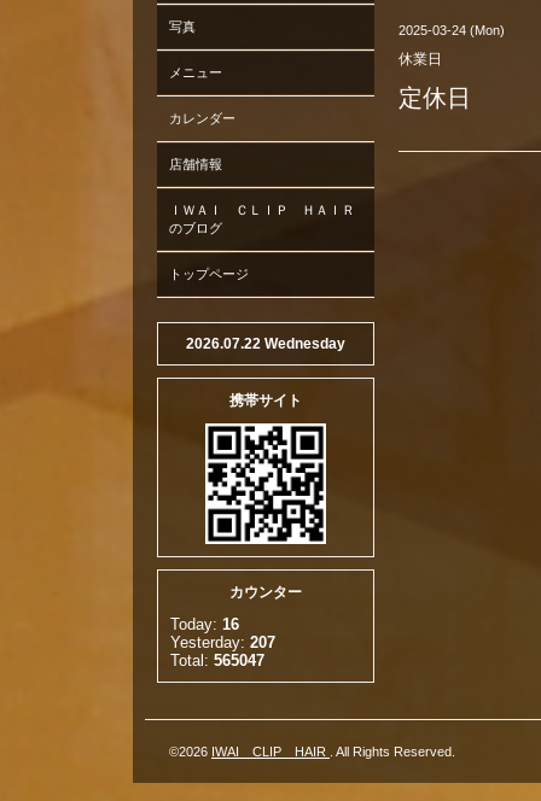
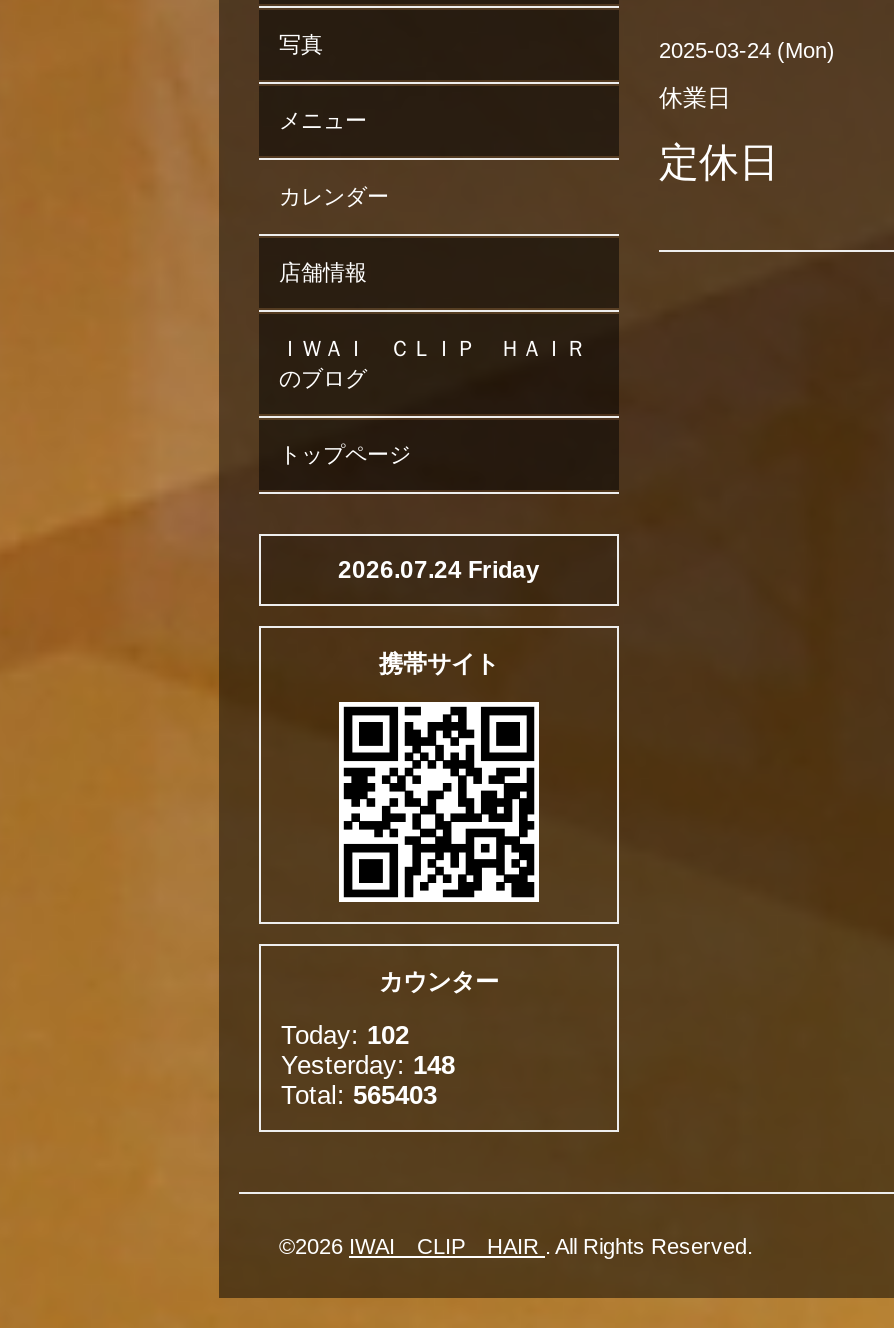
- 2026.07.22 Wednesday
+ 2026.07.24 Friday

- Today: 16
+ Today: 102

- Yesterday: 207
+ Yesterday: 148

- Total: 565047
+ Total: 565403
